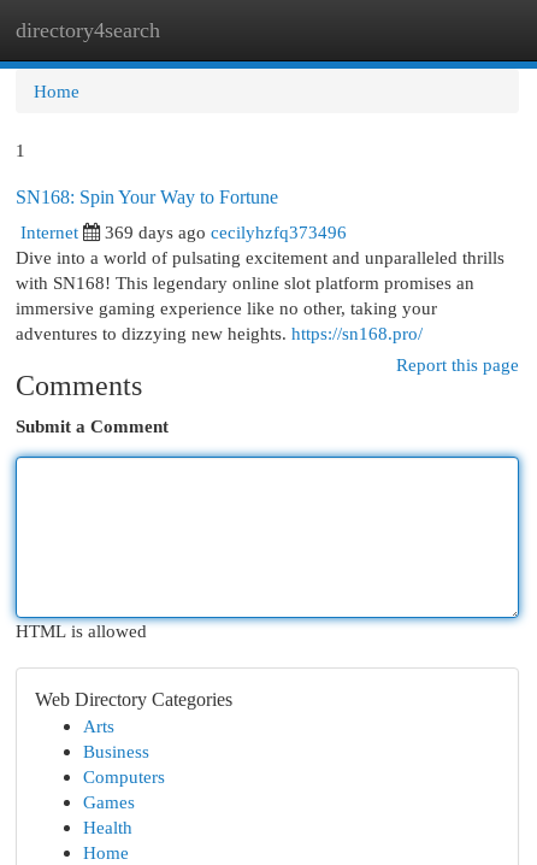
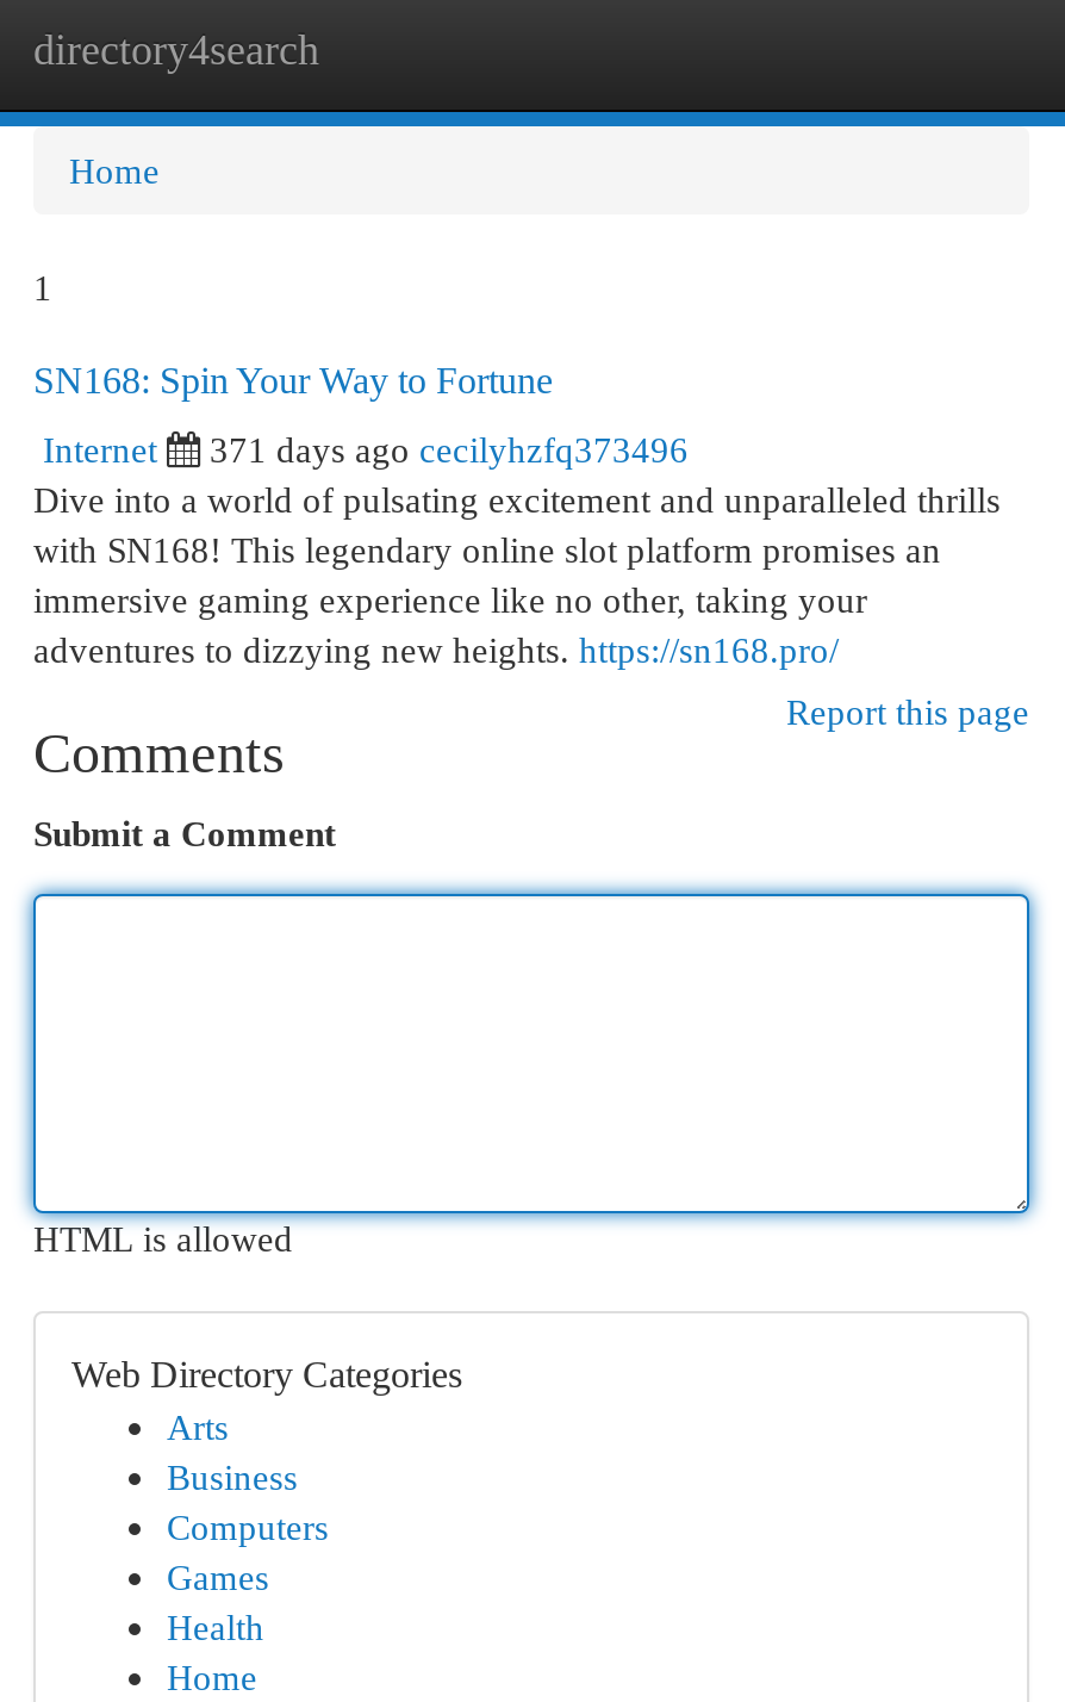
- 369 days ago cecilyhzfq373496
+ 371 days ago cecilyhzfq373496
